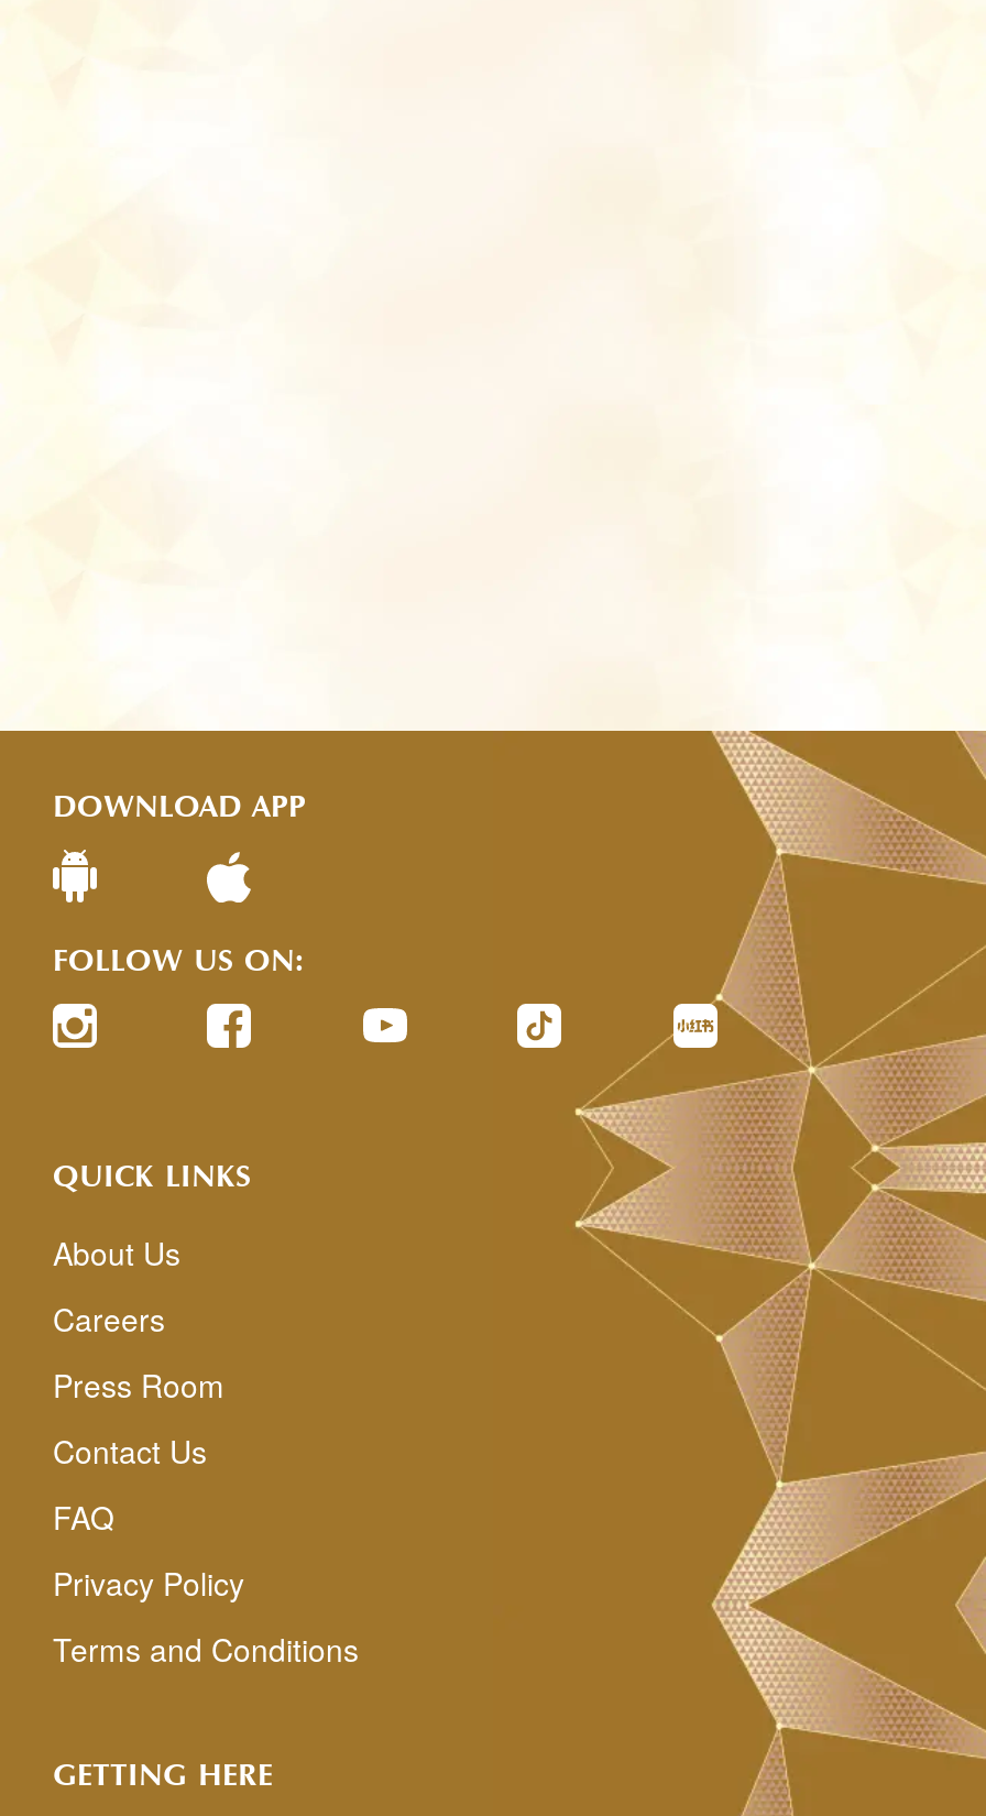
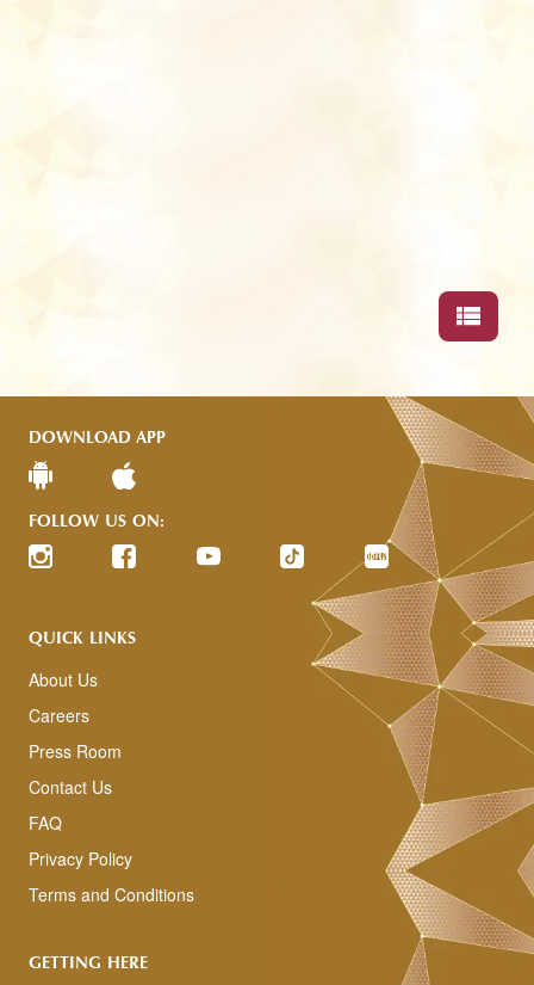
+ [image]
